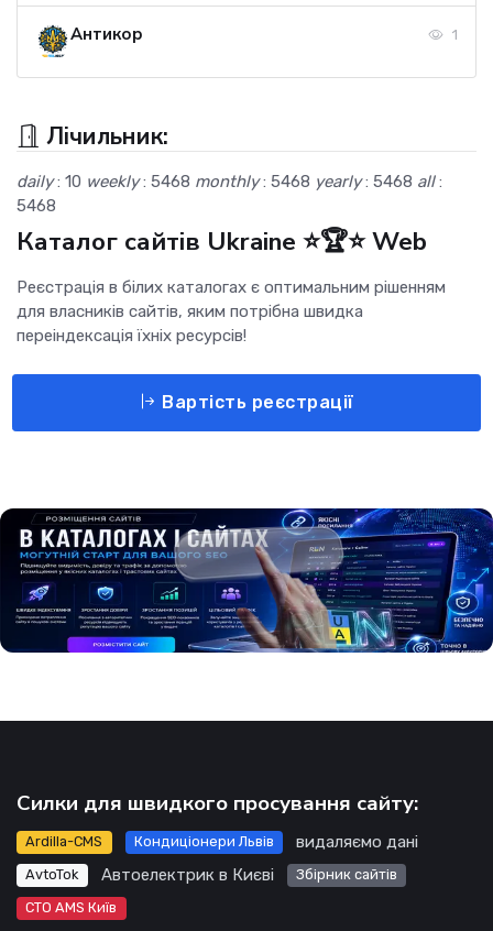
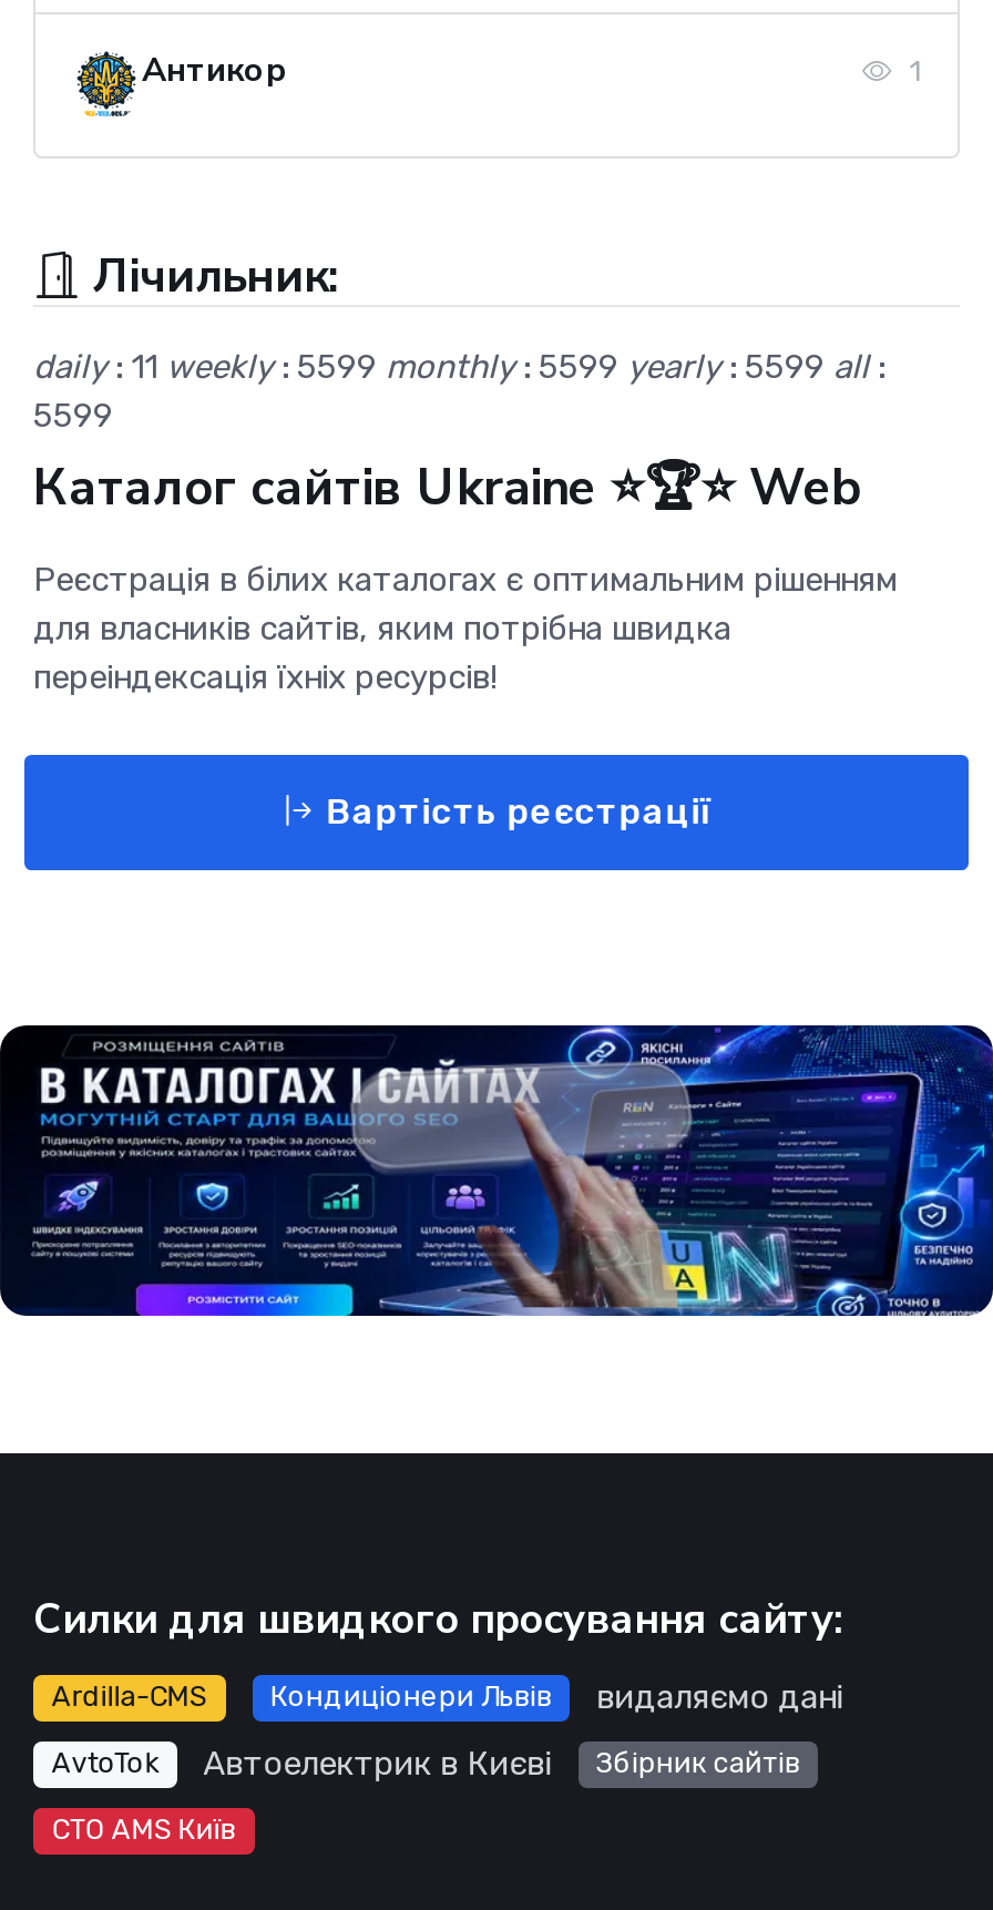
- daily: 10 weekly: 5468 monthly: 5468 yearly: 5468 all:
+ daily: 11 weekly: 5599 monthly: 5599 yearly: 5599 all:

- 5468
+ 5599
